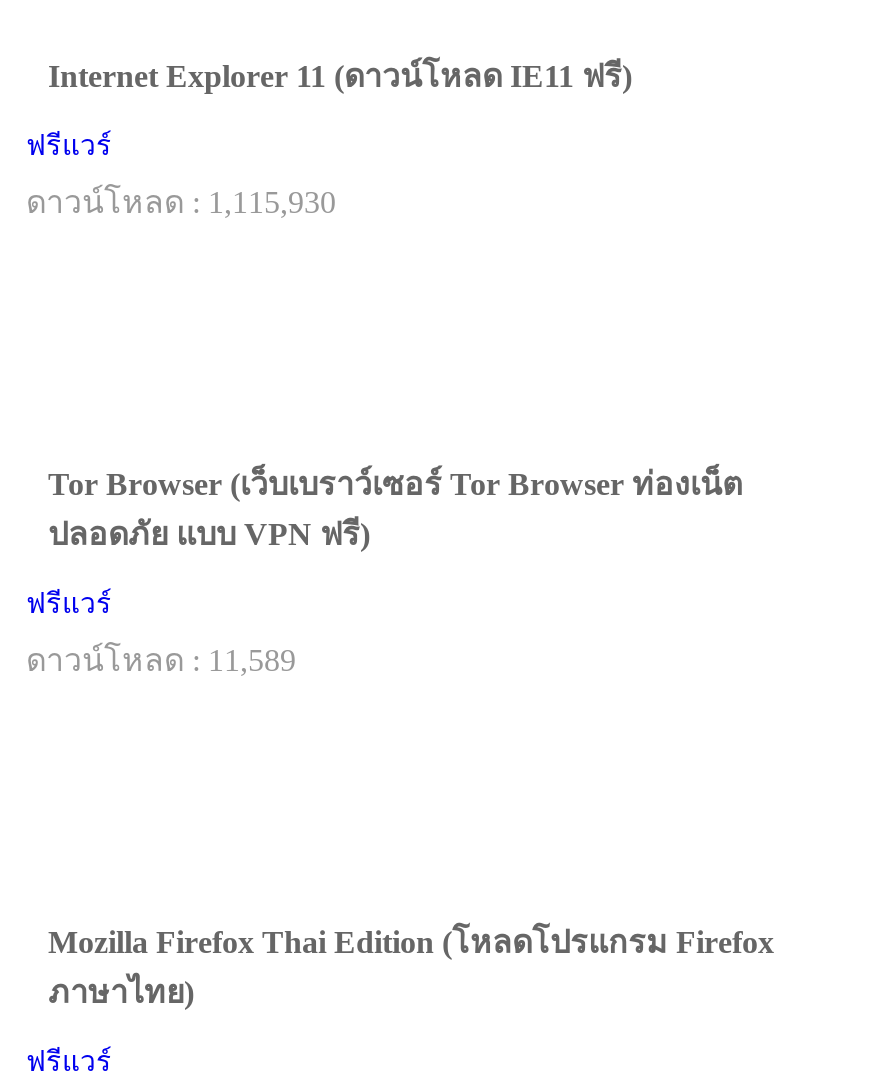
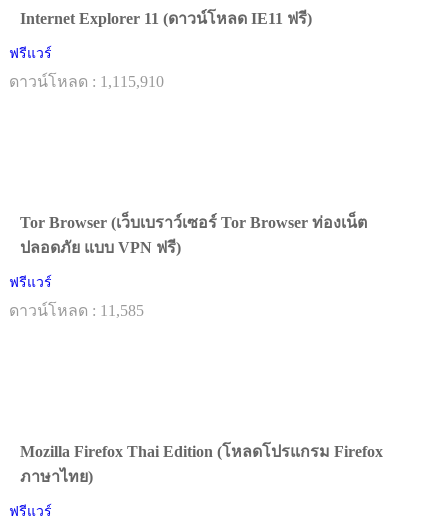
- ดาวน์โหลด : 1,115,930
+ ดาวน์โหลด : 1,115,910

- ดาวน์โหลด : 11,589
+ ดาวน์โหลด : 11,585
